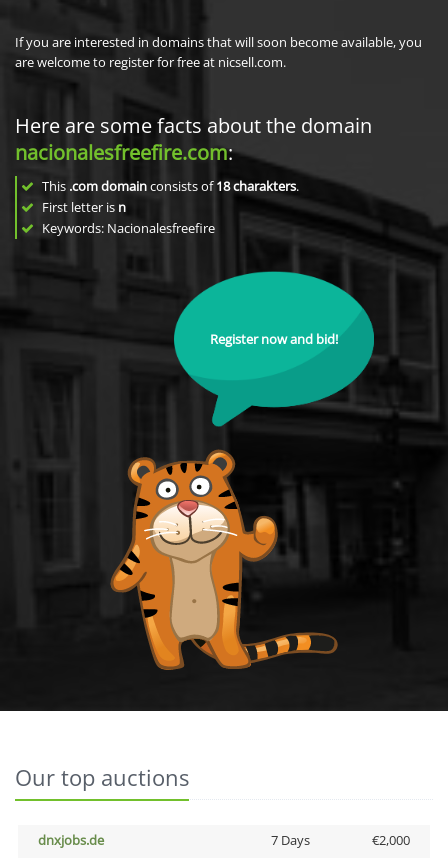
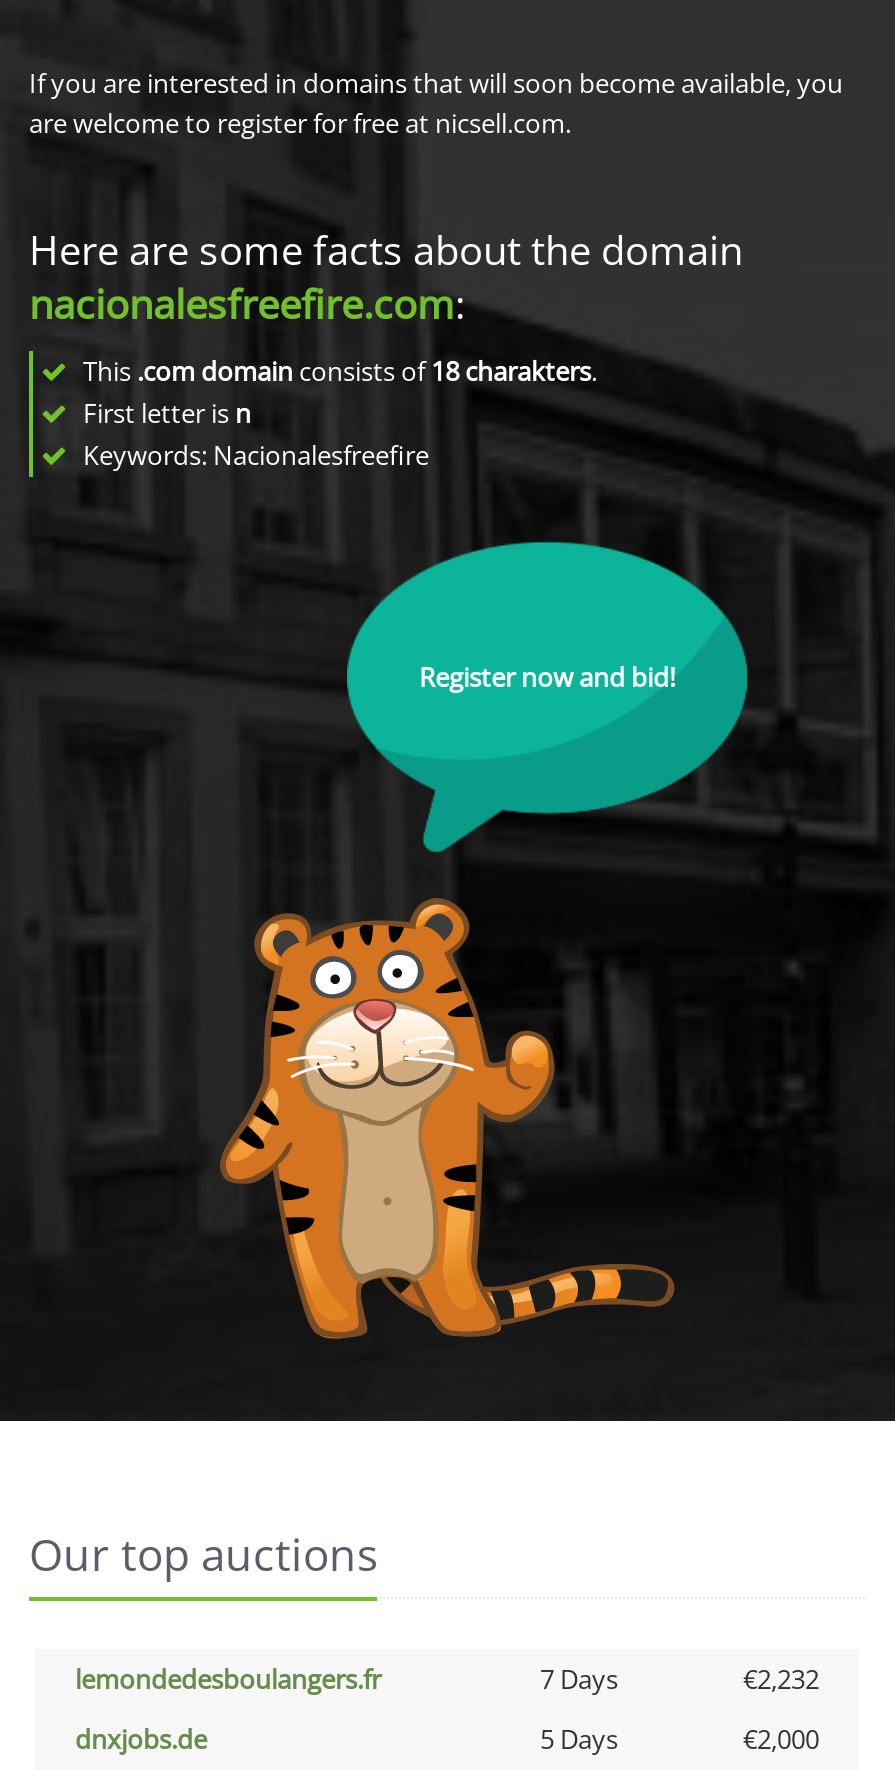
+ lemondedesboulangers.fr
+ 7 Days
+ €2,232

- 7 Days
+ 5 Days
